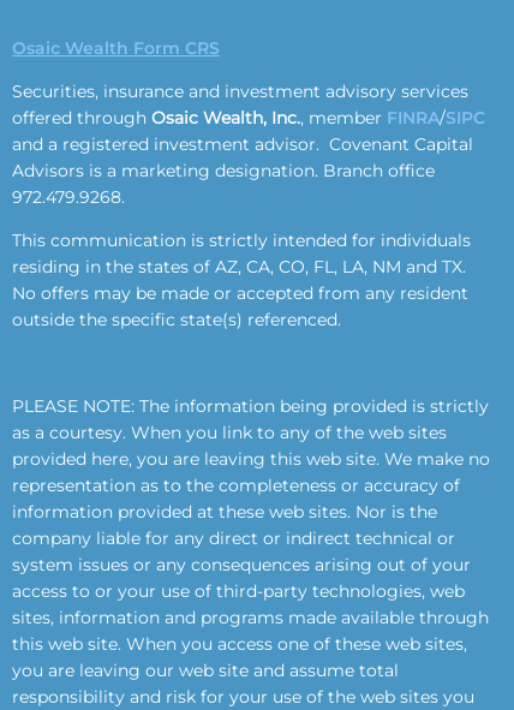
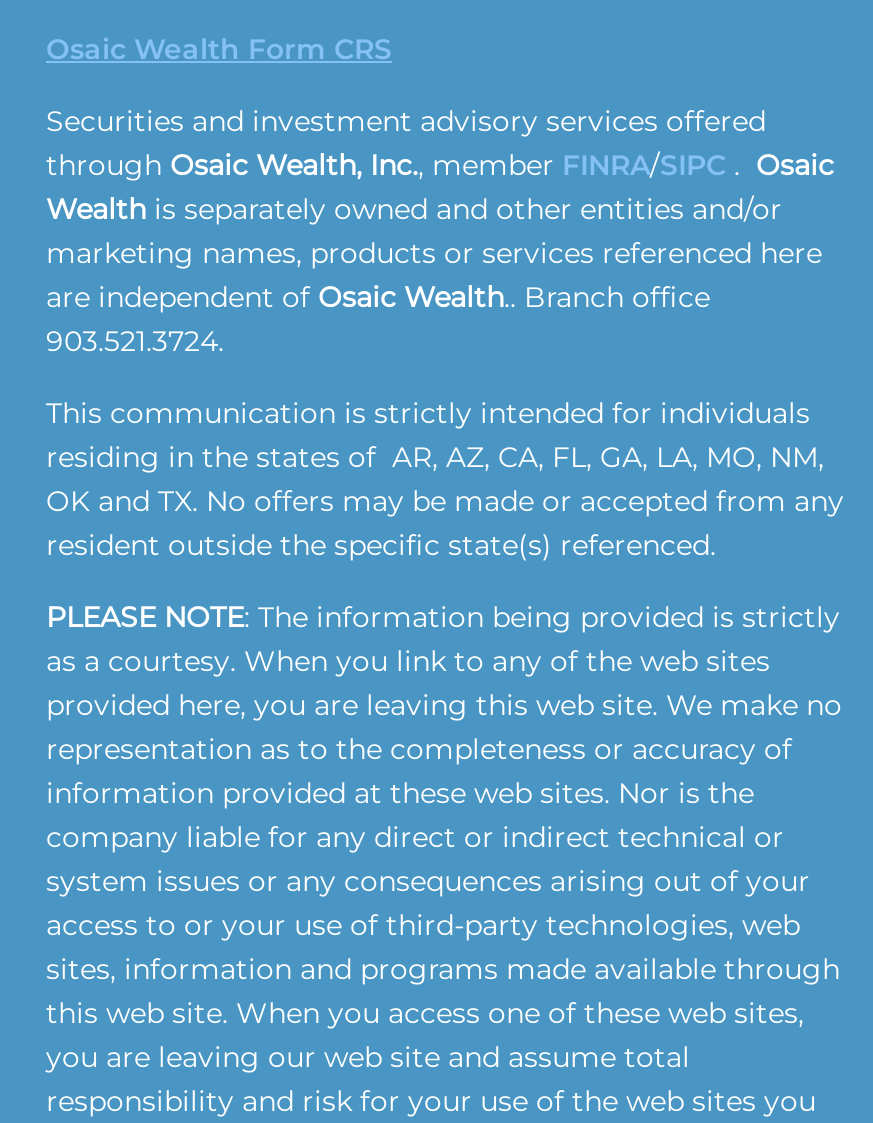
- Securities, insurance and investment advisory services
- offered through Osaic Wealth, Inc., member FINRA/SIPC
- and a registered investment advisor. Covenant Capital
- Advisors is a marketing designation. Branch office
- 972.479.9268.
+ Securities and investment advisory services offered
+ through Osaic Wealth, Inc., member FINRA/SIPC. Osaic
+ Wealth is separately owned and other entities and/or
+ marketing names, products or services referenced here
+ are independent of Osaic Wealth.. Branch office
+ 903.521.3724.

moved down: This communication is strictly intended for individuals

- residing in the states of AZ, CA, CO, FL, LA, NM and TX.
- No offers may be made or accepted from any resident
- outside the specific state(s) referenced.
+ residing in the states of AR, AZ, CA, FL, GA, LA, MO, NM,
+ OK and TX. No offers may be made or accepted from any
+ resident outside the specific state(s) referenced.
